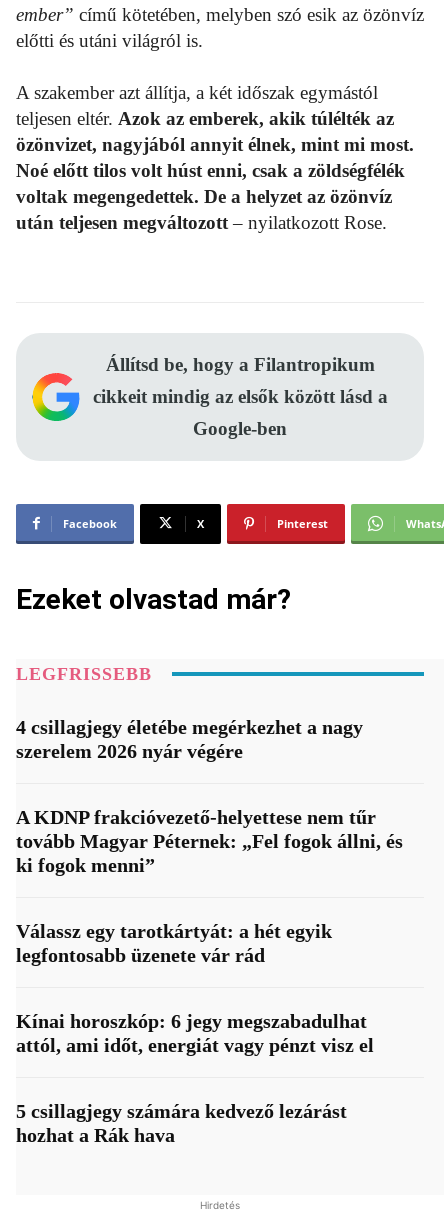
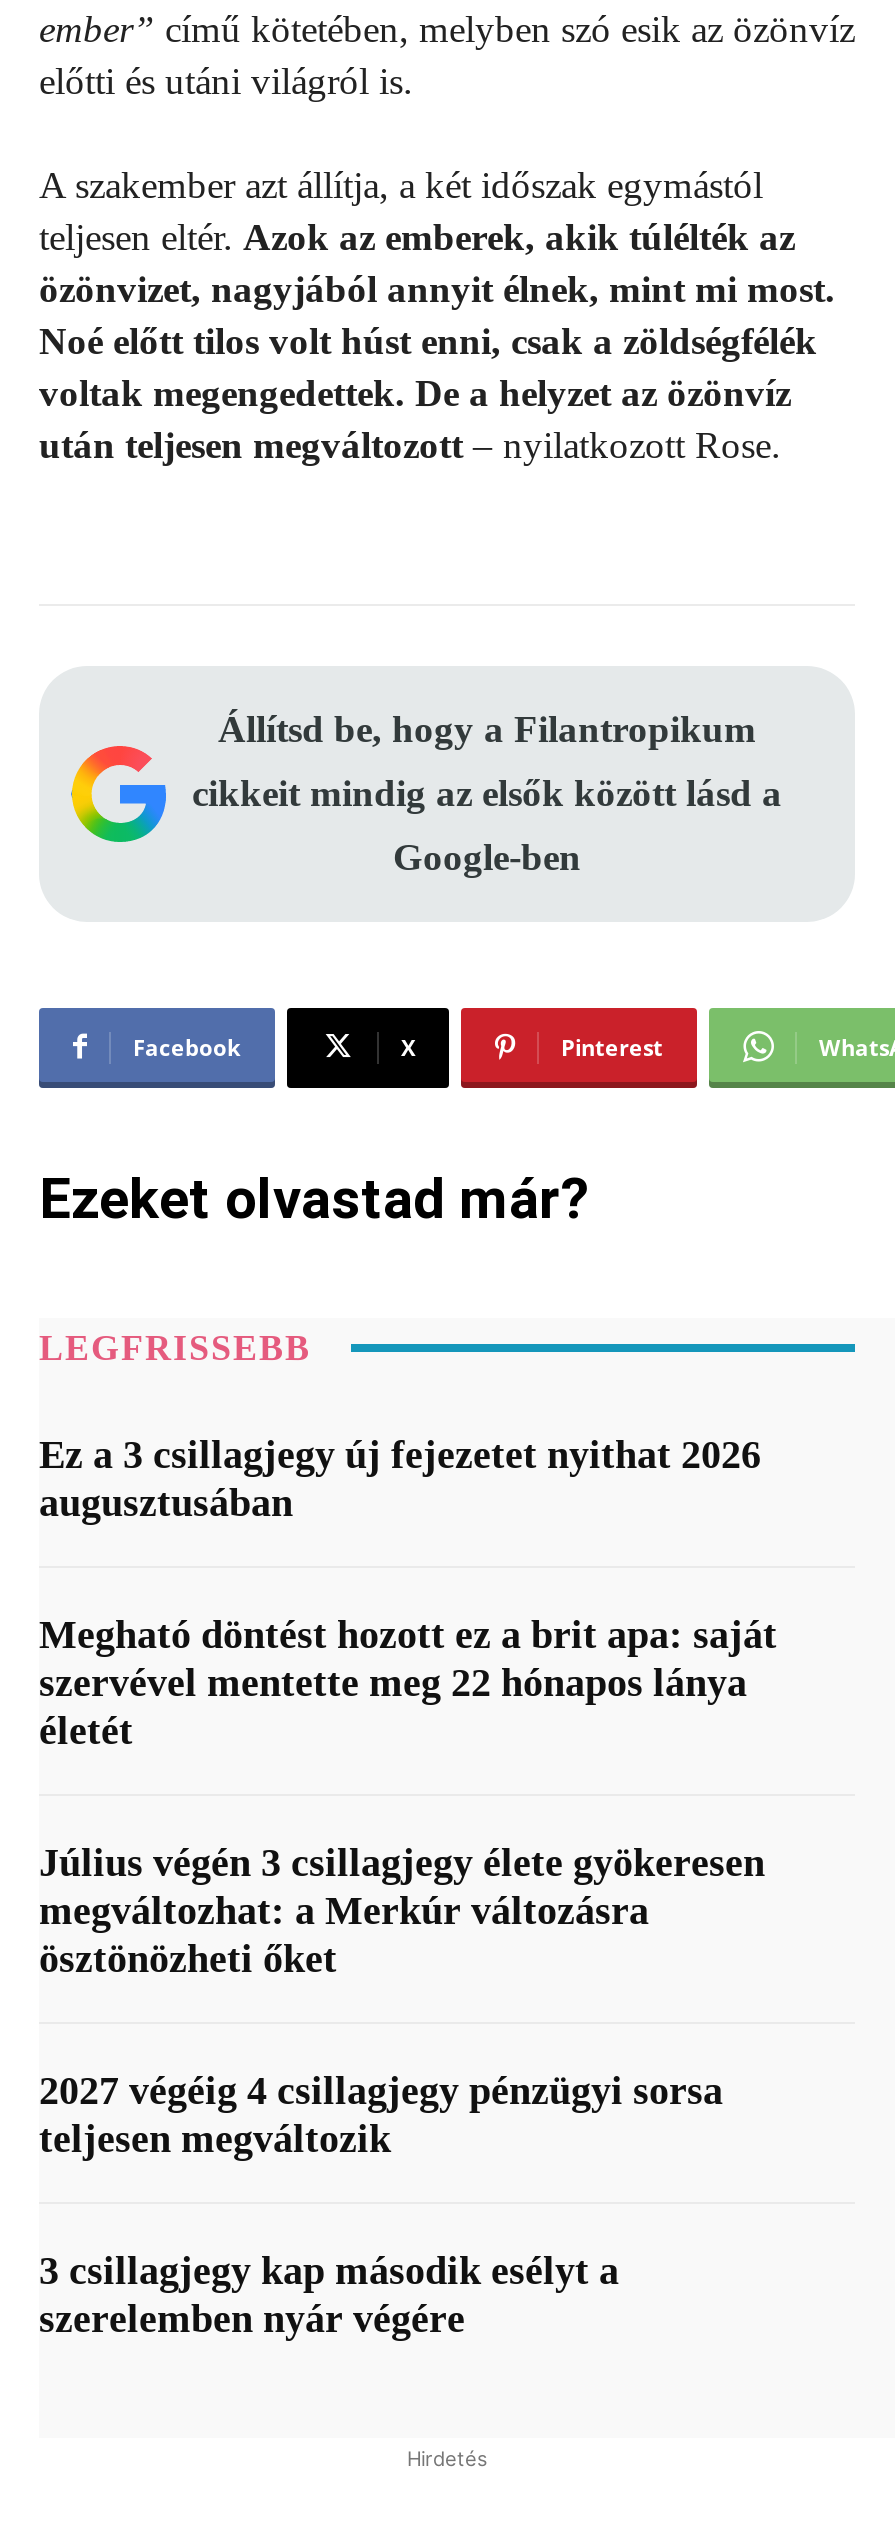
- 4 csillagjegy életébe megérkezhet a nagy
- szerelem 2026 nyár végére
+ Ez a 3 csillagjegy új fejezetet nyithat 2026
+ augusztusában

- A KDNP frakcióvezető-helyettese nem tűr
- tovább Magyar Péternek: „Fel fogok állni, és
- ki fogok menni”
+ Megható döntést hozott ez a brit apa: saját
+ szervével mentette meg 22 hónapos lánya
+ életét

- Válassz egy tarotkártyát: a hét egyik
- legfontosabb üzenete vár rád
+ Július végén 3 csillagjegy élete gyökeresen
+ megváltozhat: a Merkúr változásra
+ ösztönözheti őket

- Kínai horoszkóp: 6 jegy megszabadulhat
- attól, ami időt, energiát vagy pénzt visz el
+ 2027 végéig 4 csillagjegy pénzügyi sorsa
+ teljesen megváltozik

- 5 csillagjegy számára kedvező lezárást
- hozhat a Rák hava
+ 3 csillagjegy kap második esélyt a
+ szerelemben nyár végére
